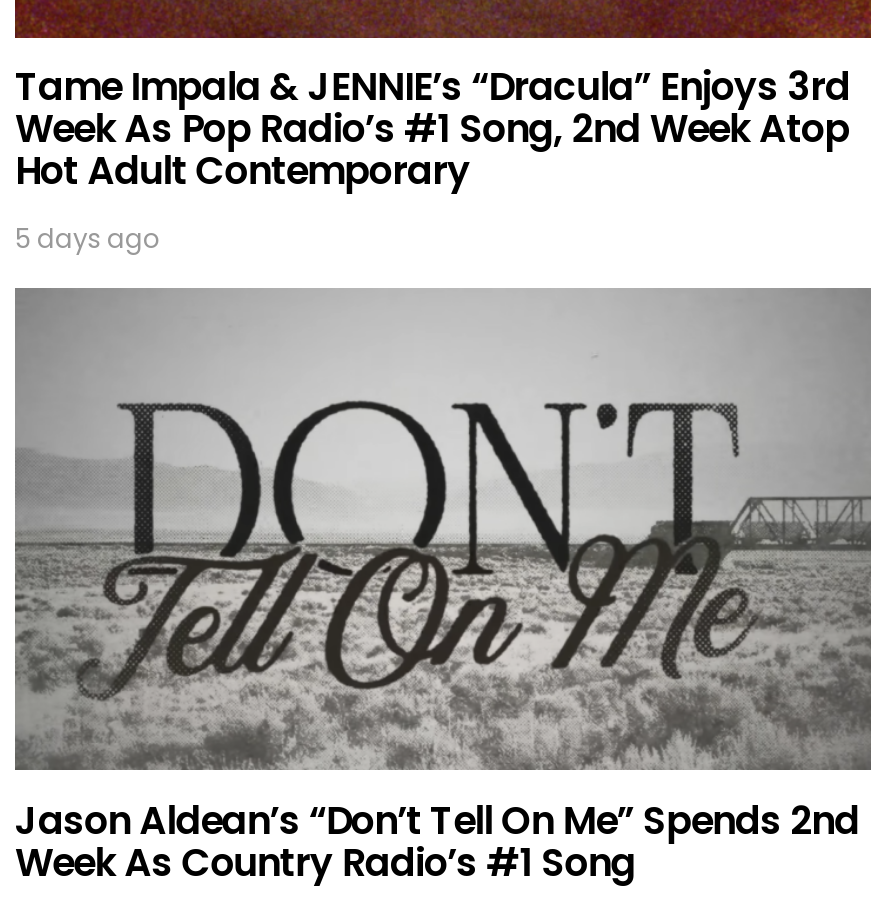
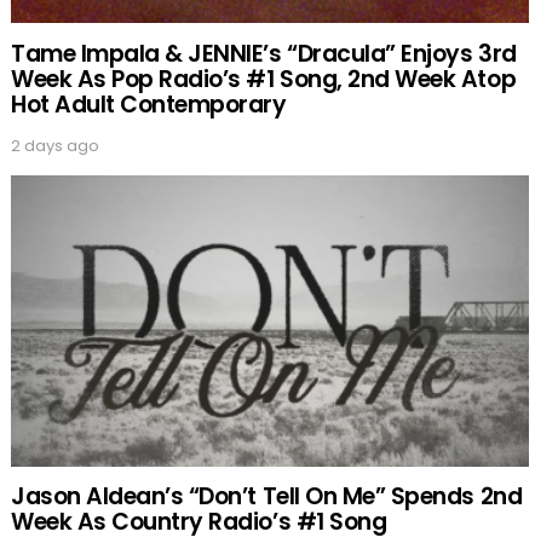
- 5 days ago
+ 2 days ago
